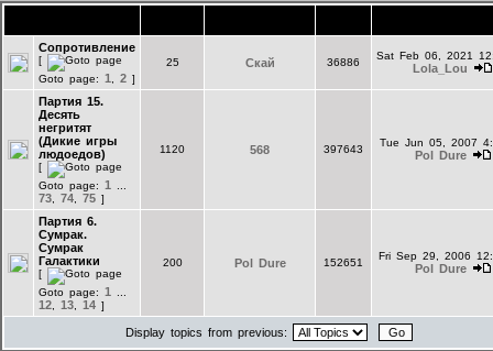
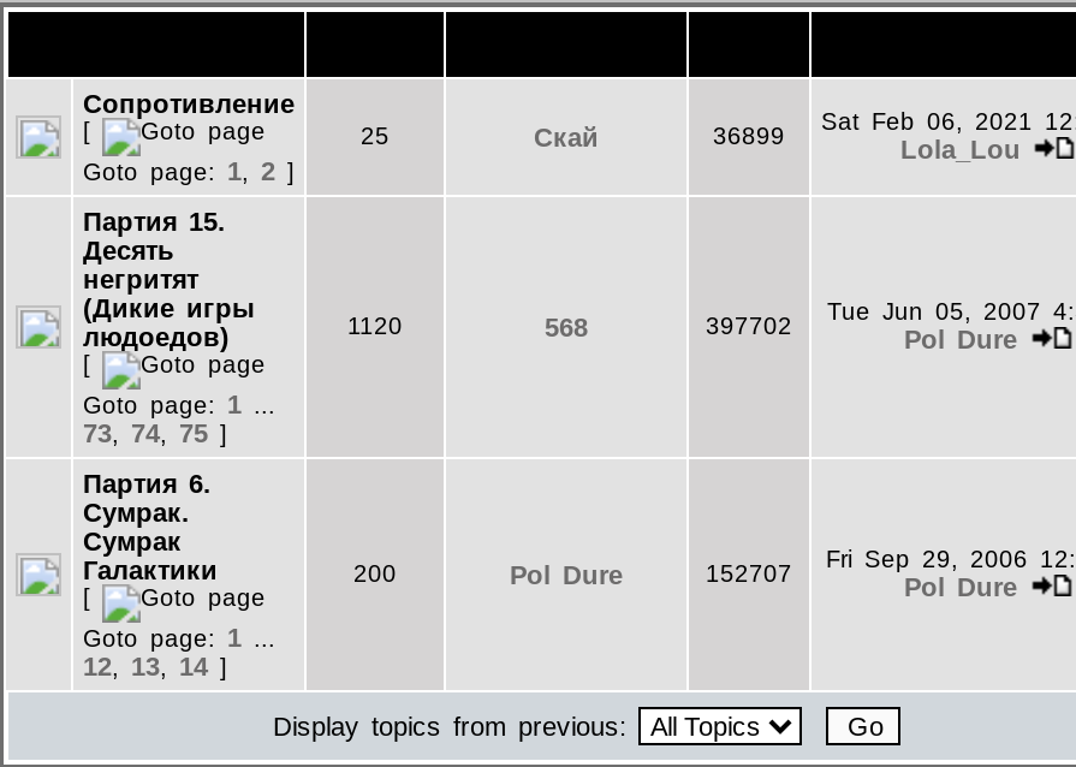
- 36886
+ 36899

- 397643
+ 397702

- 152651
+ 152707
